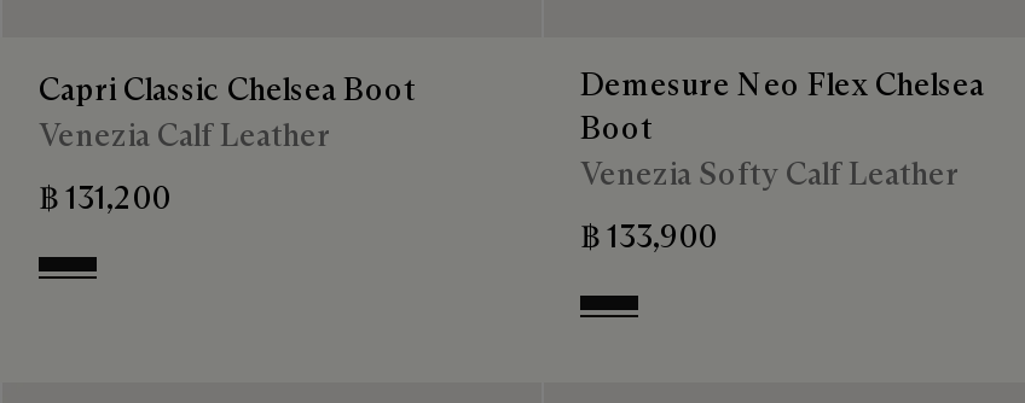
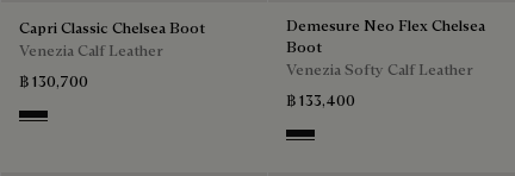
- ฿ 131,200
+ ฿ 130,700

- ฿ 133,900
+ ฿ 133,400
